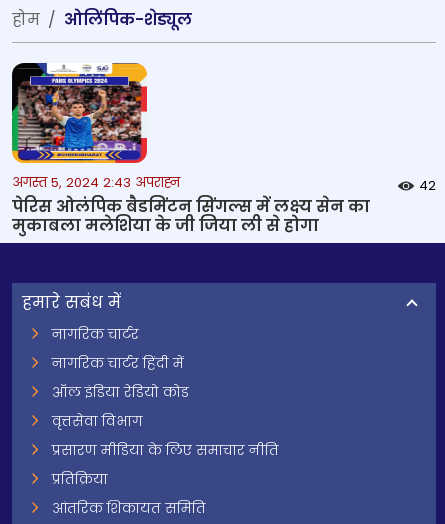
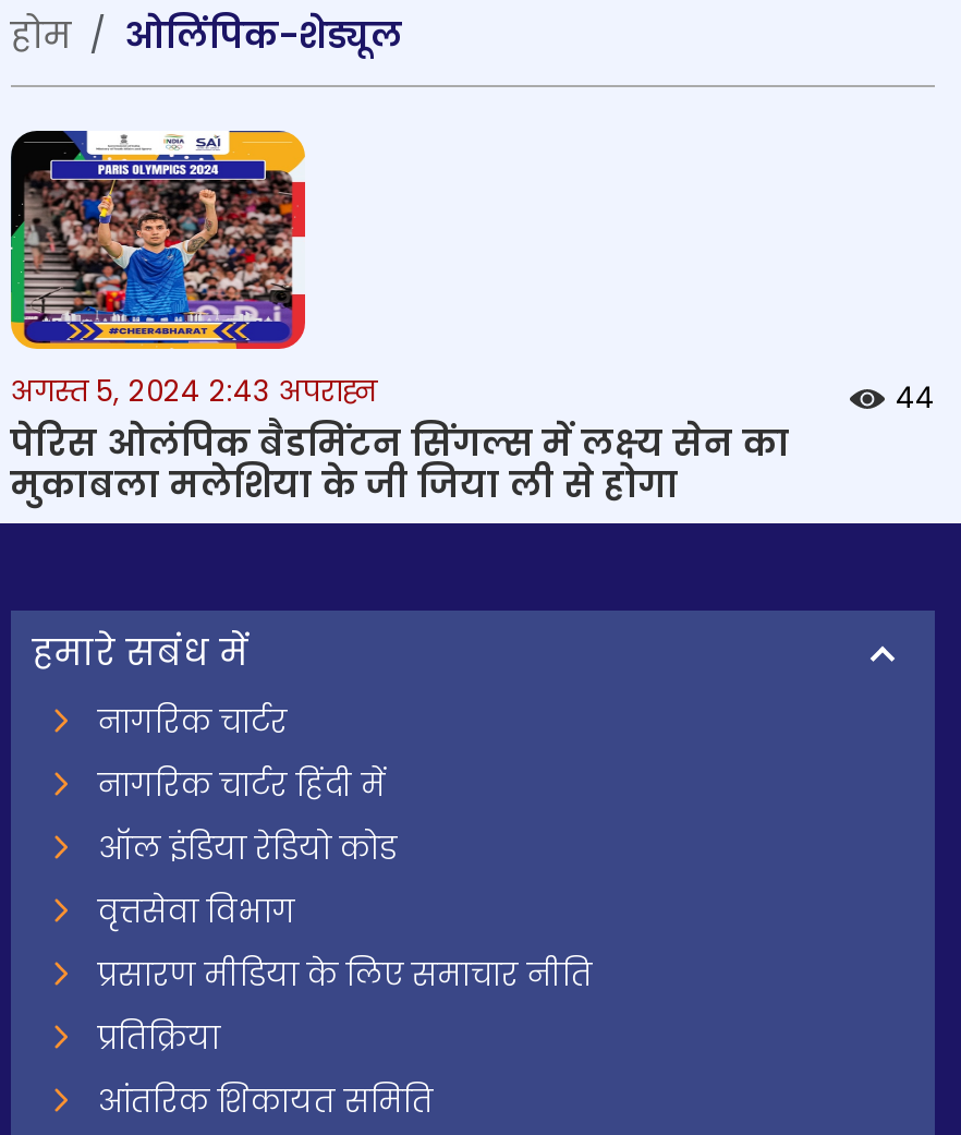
- 42
+ 44
